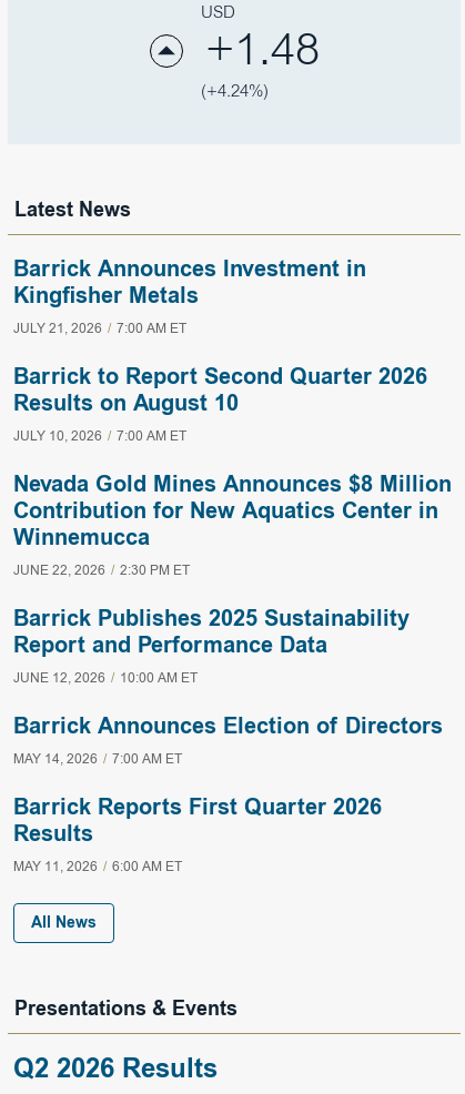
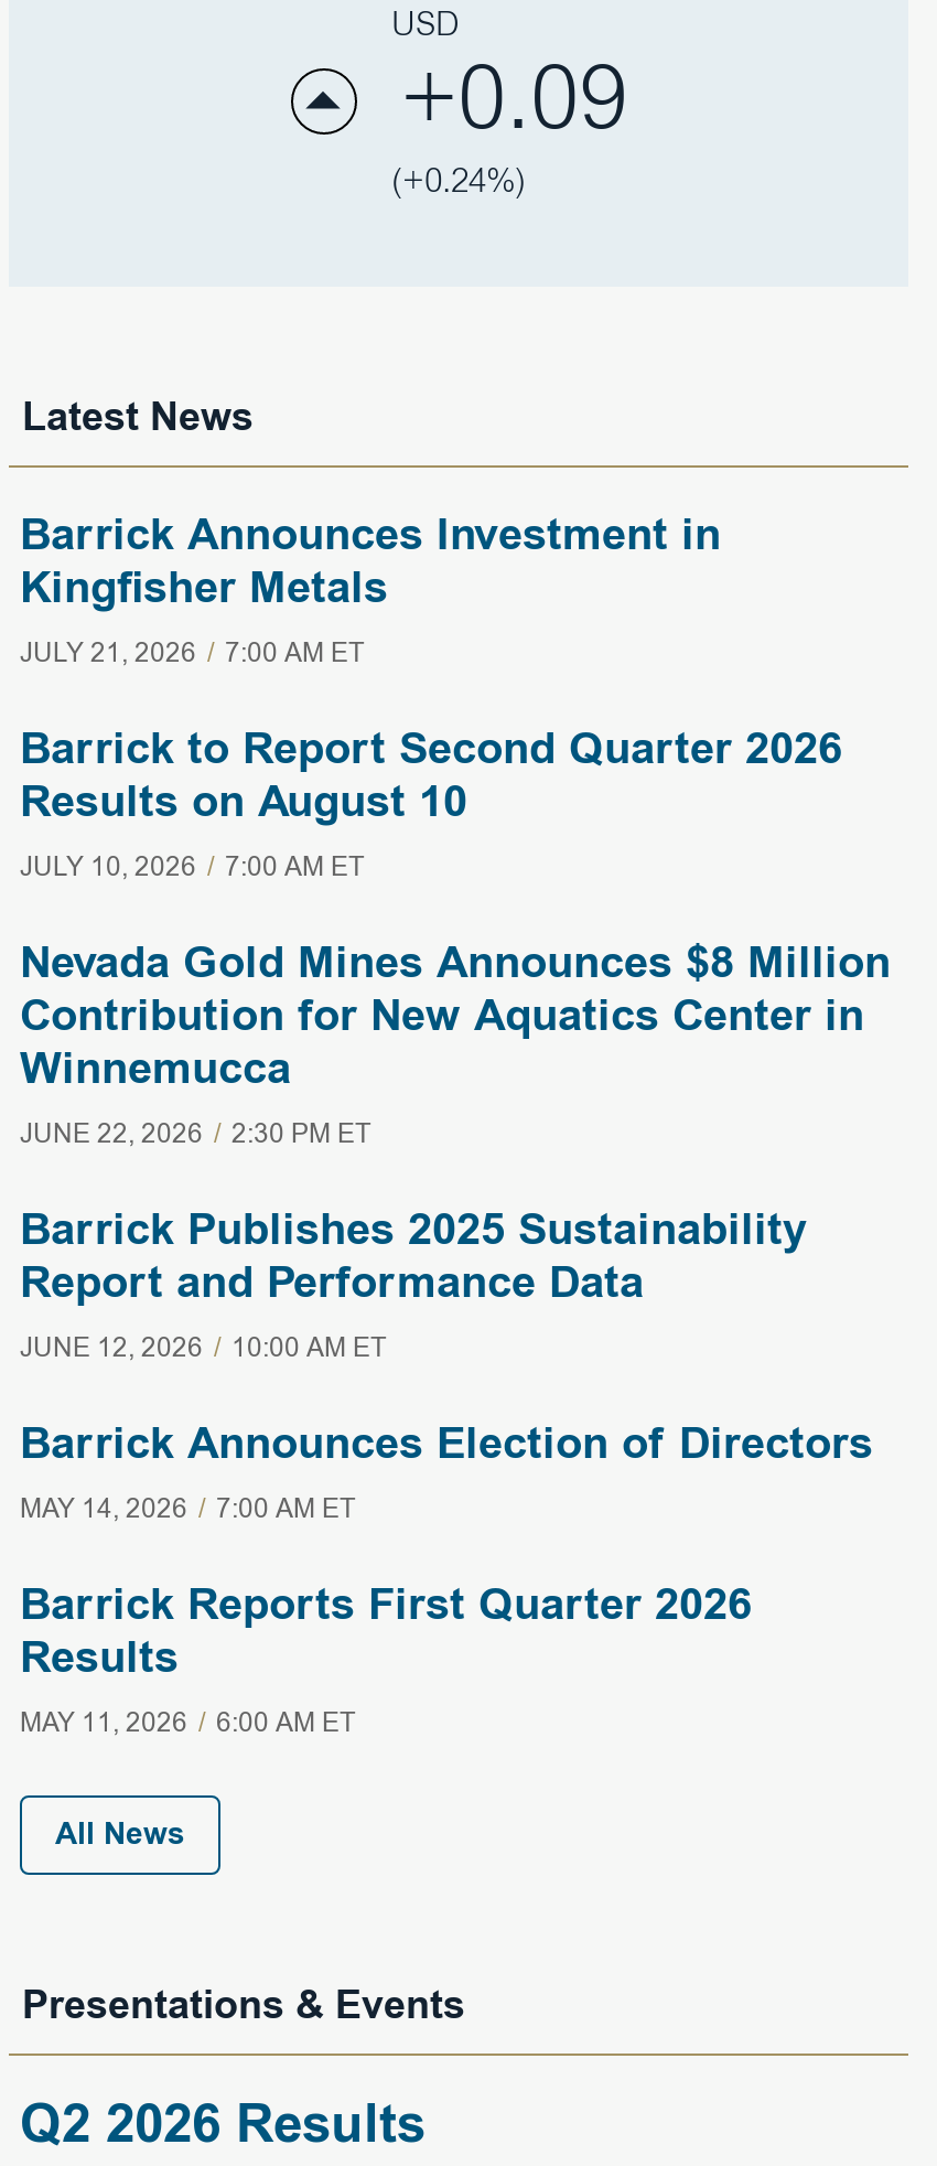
- +1.48
+ +0.09

- (+4.24%)
+ (+0.24%)
